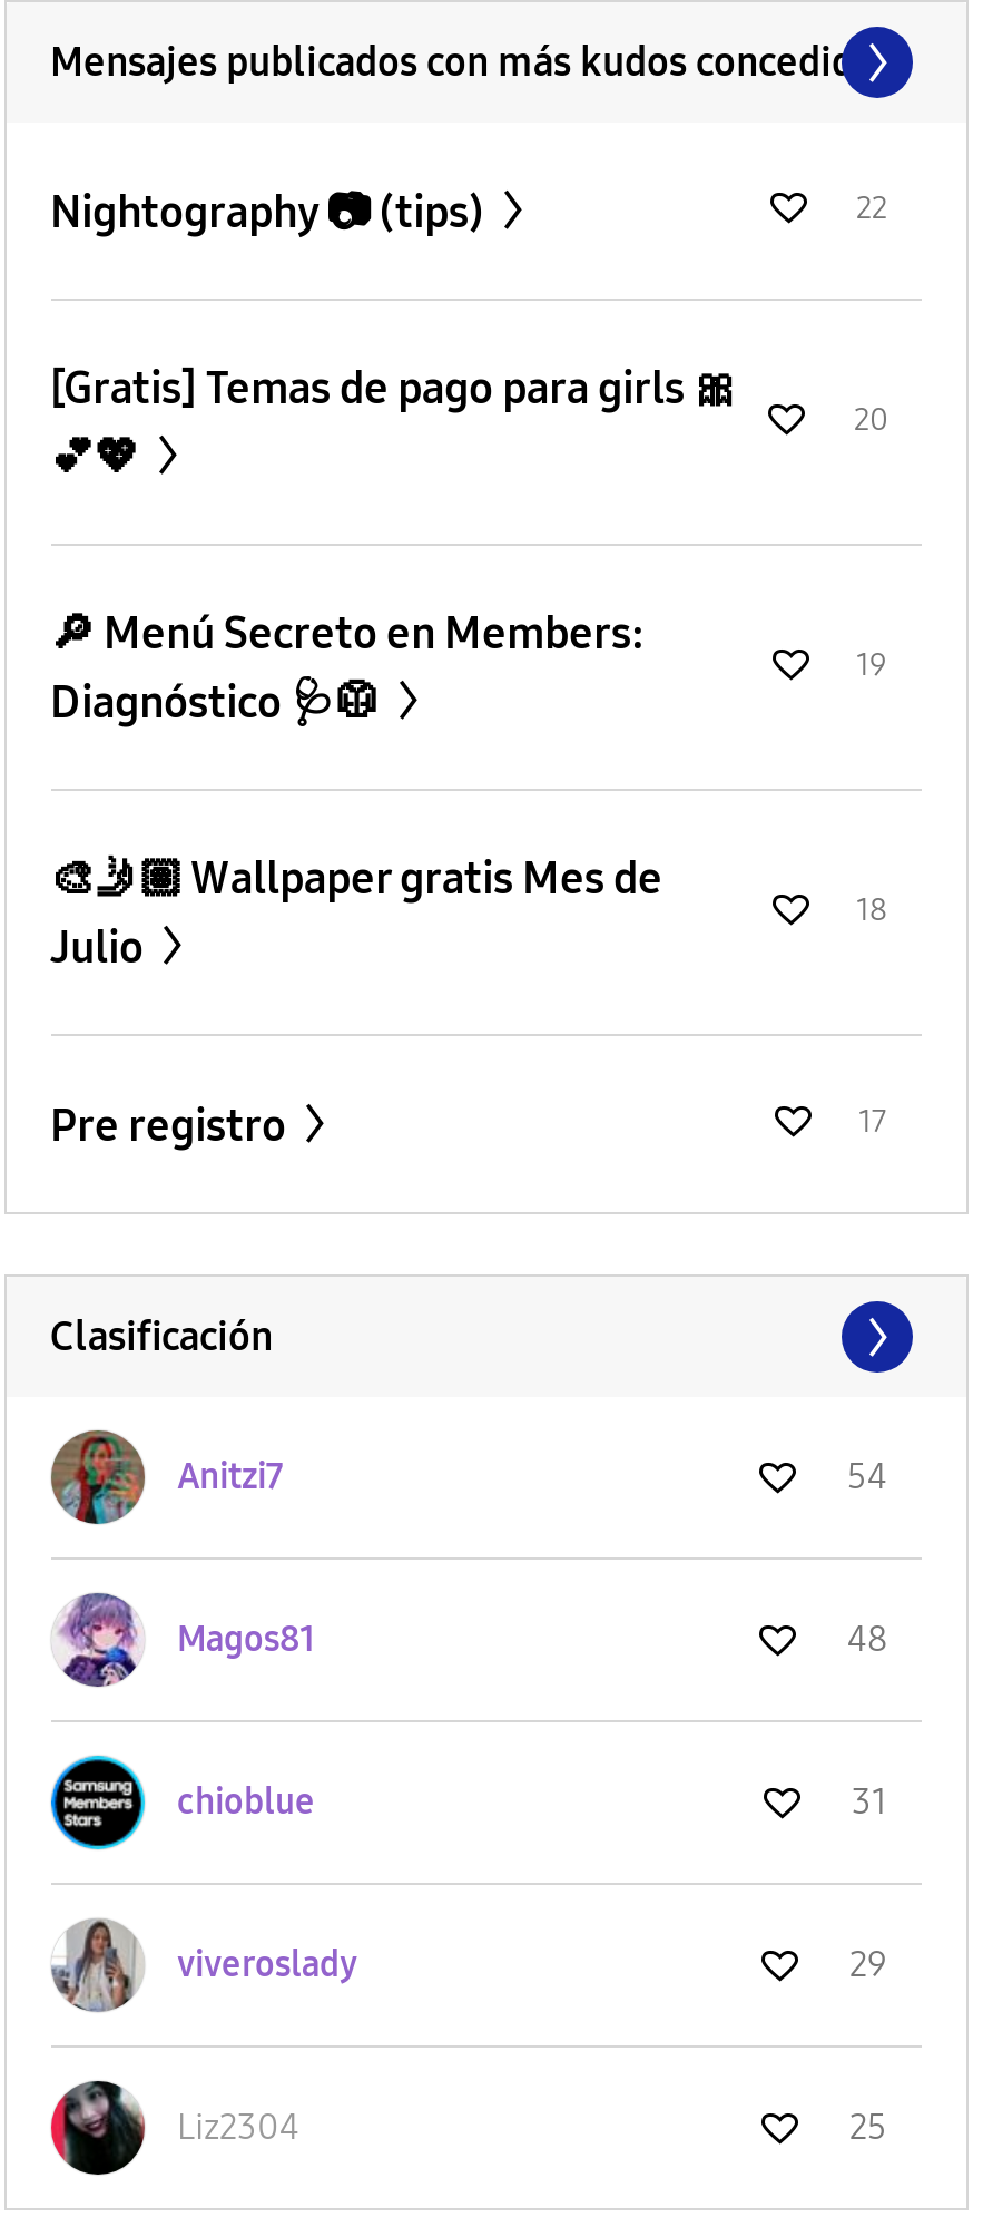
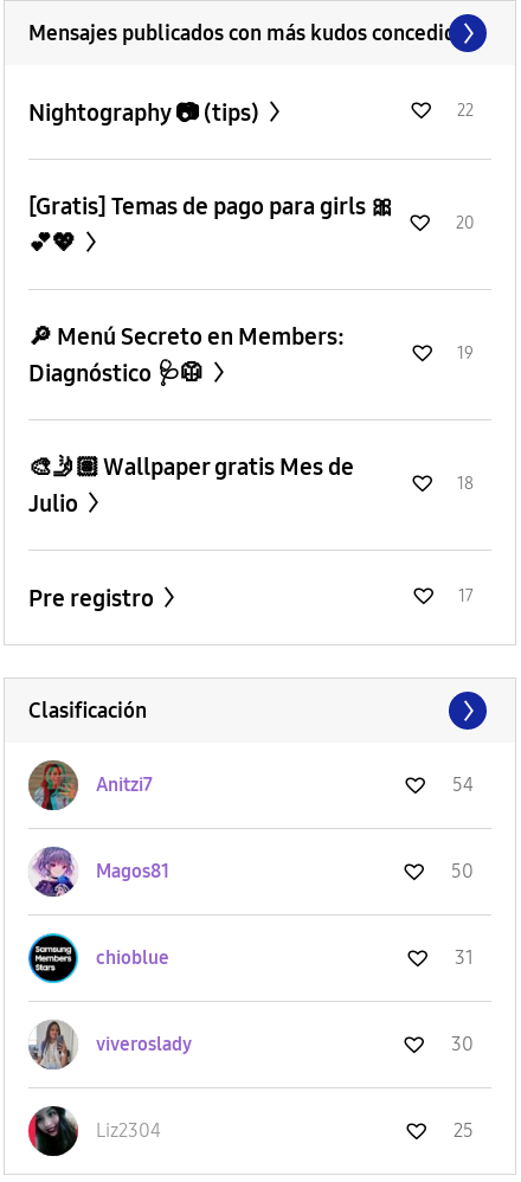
- 48
+ 50

- 29
+ 30
